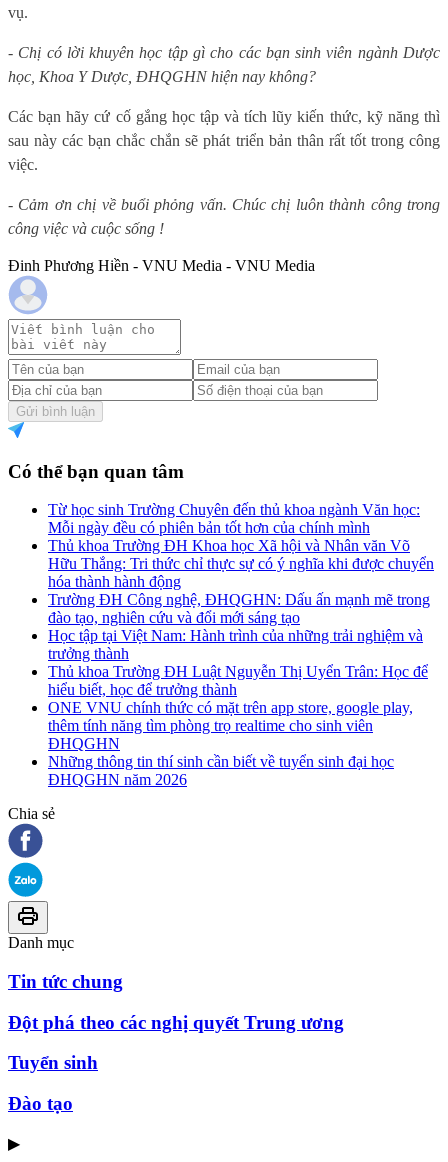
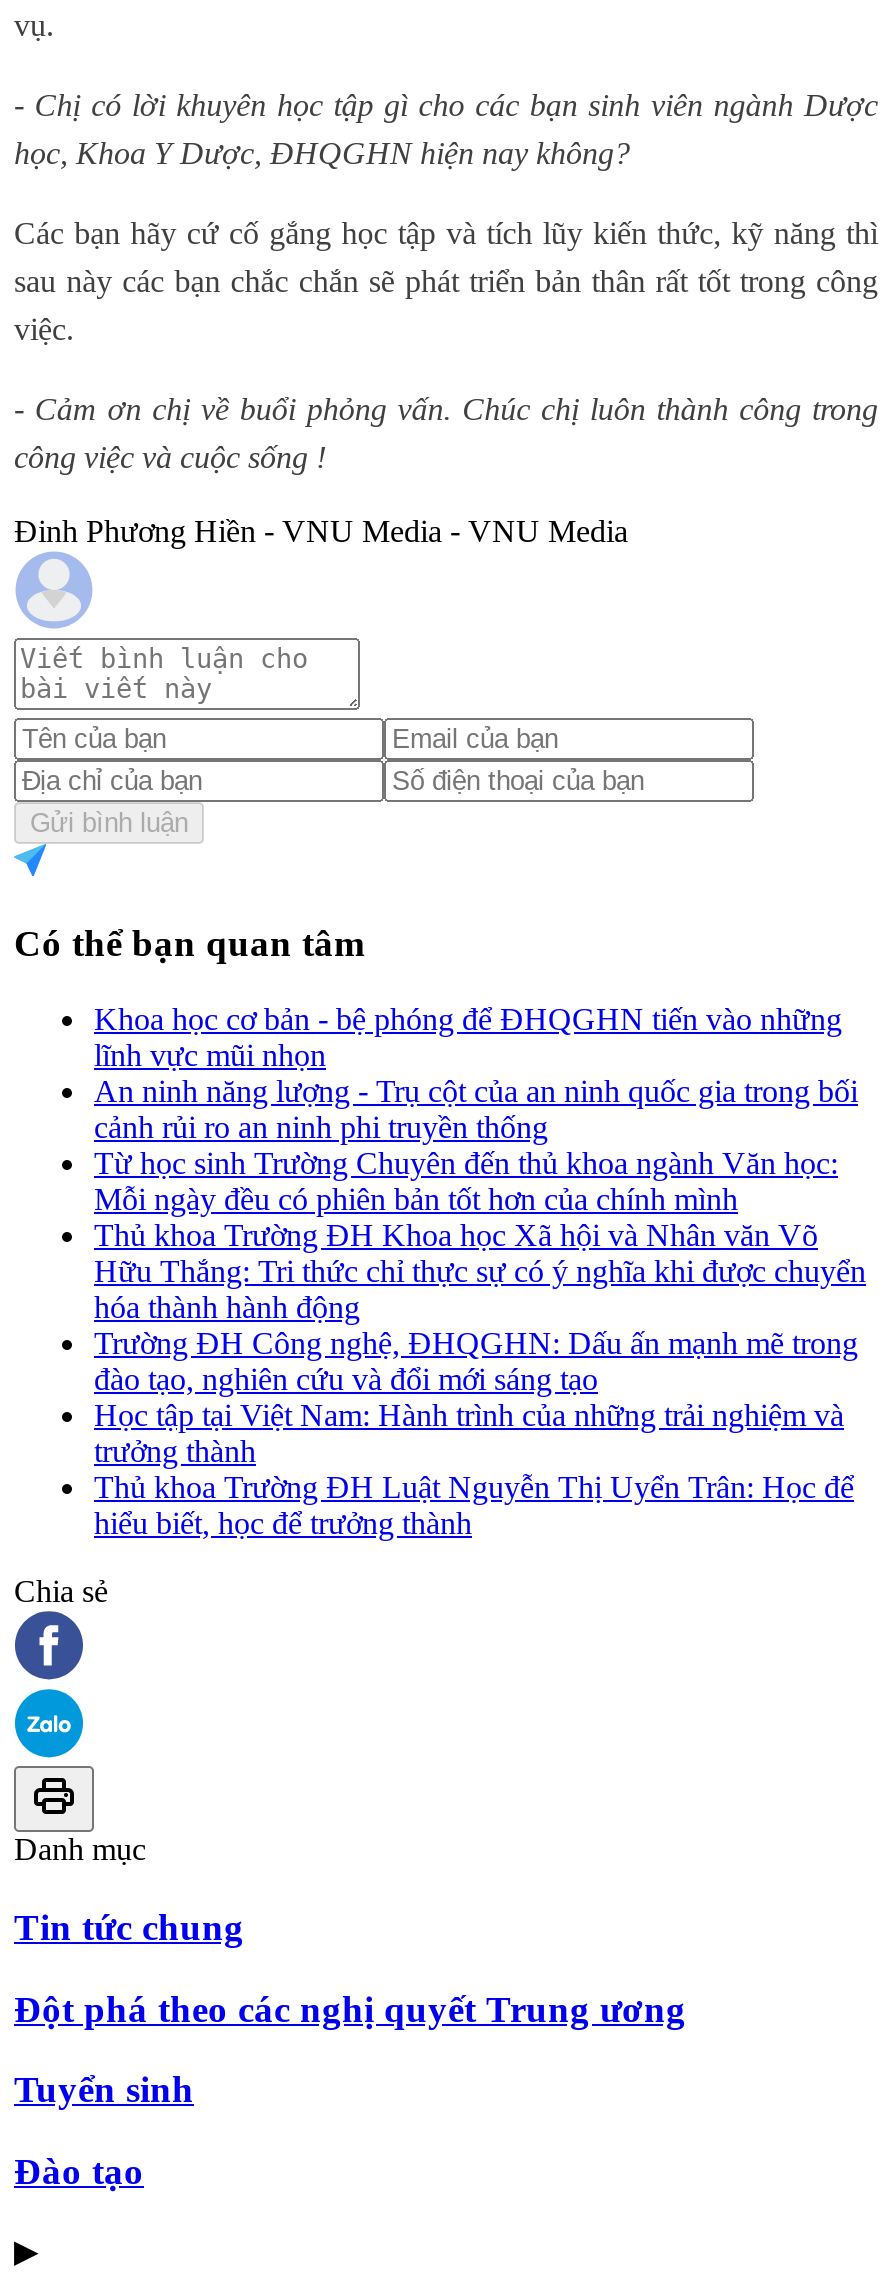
+ Khoa học cơ bản - bệ phóng để ĐHQGHN tiến vào những
+ lĩnh vực mũi nhọn
+ An ninh năng lượng - Trụ cột của an ninh quốc gia trong bối
+ cảnh rủi ro an ninh phi truyền thống

moved down: Từ học sinh Trường Chuyên đến thủ khoa ngành Văn học: | Mỗi ngày đều có phiên bản tốt hơn của chính mình | Thủ khoa Trường ĐH Khoa học Xã hội và Nhân văn Võ | ... | Thủ khoa Trường ĐH Luật Nguyễn Thị Uyển Trân: Học để | hiểu biết, học để trưởng thành

- ONE VNU chính thức có mặt trên app store, google play,
- thêm tính năng tìm phòng trọ realtime cho sinh viên
- ĐHQGHN
- Những thông tin thí sinh cần biết về tuyển sinh đại học
- ĐHQGHN năm 2026
